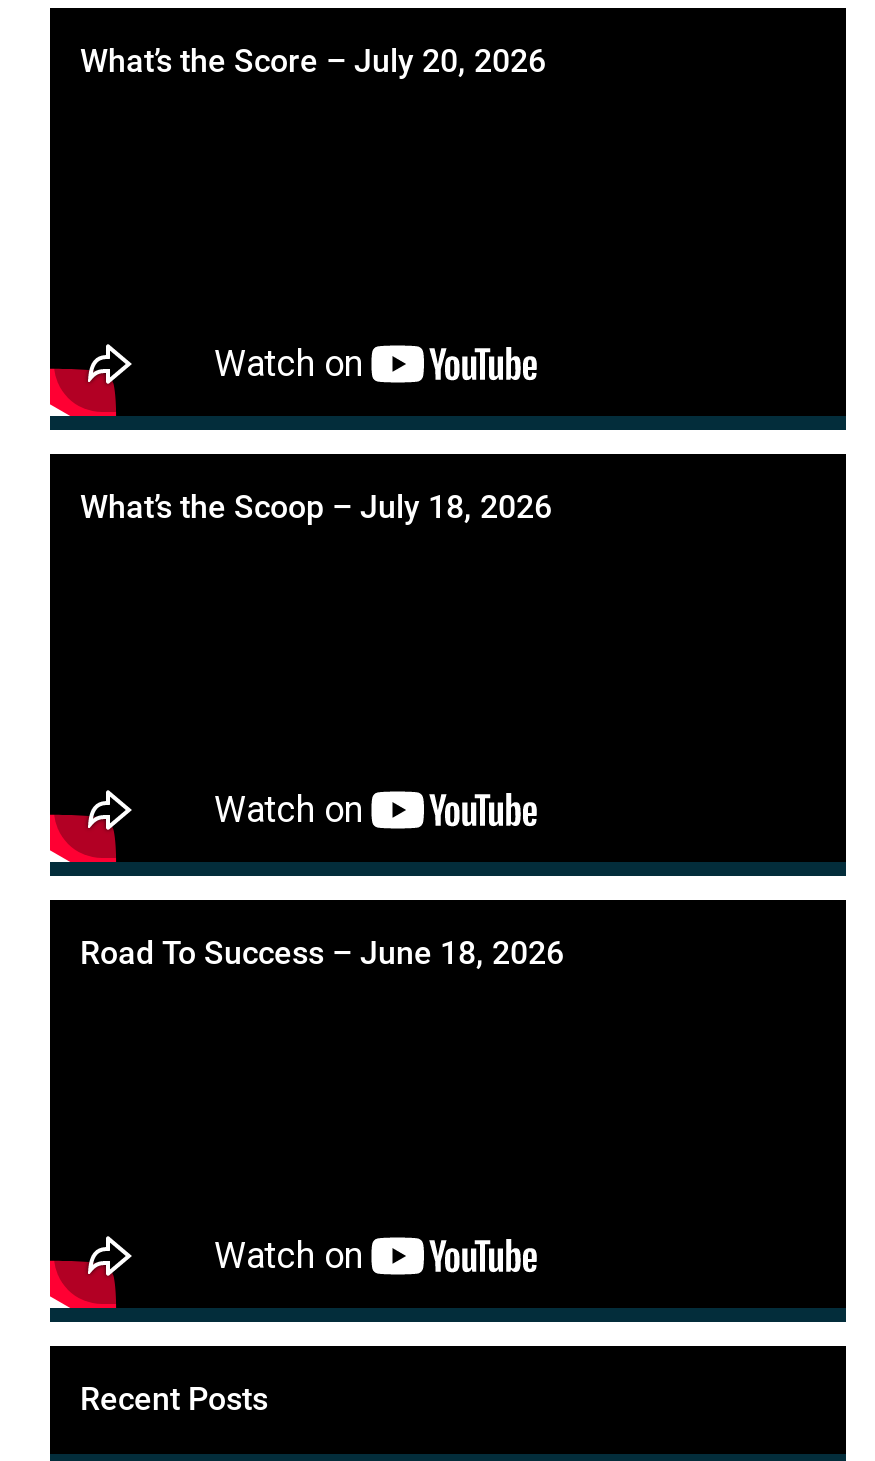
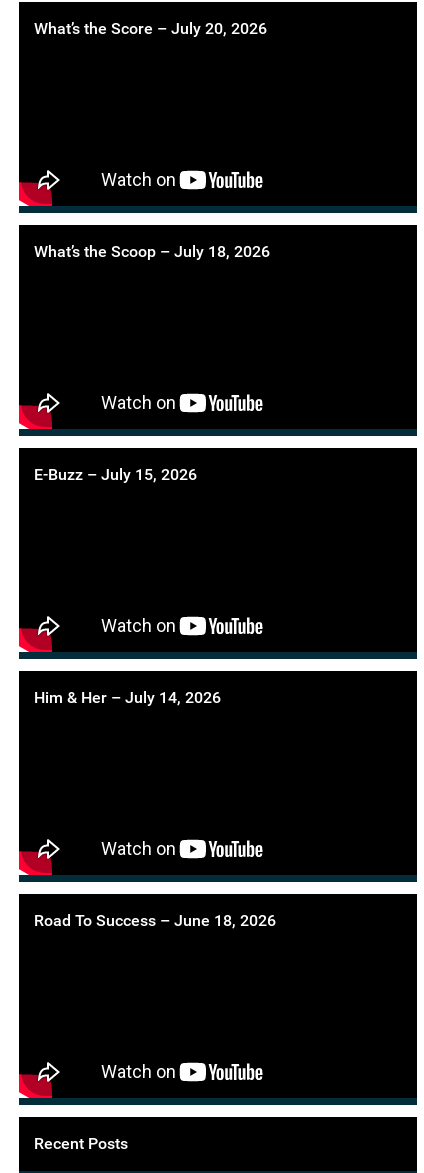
+ E-Buzz – July 15, 2026

+ Him & Her – July 14, 2026
